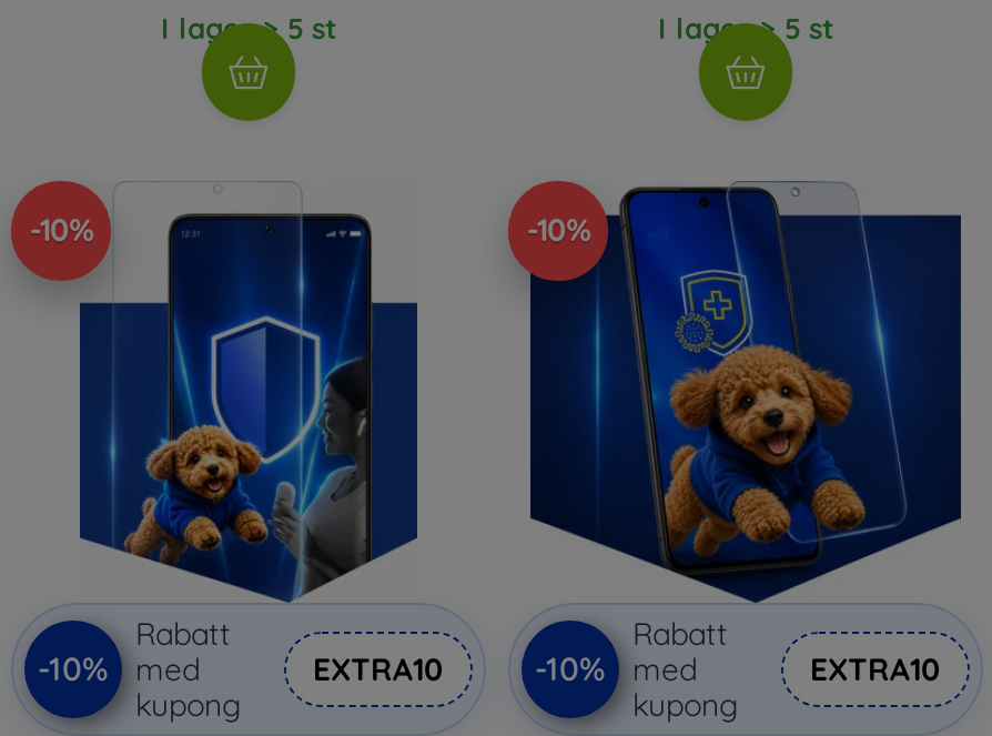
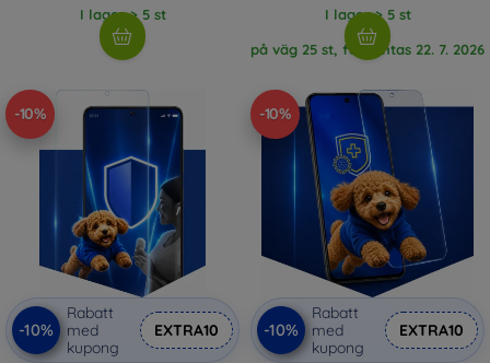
+ på väg 25 st, förväntas 22. 7. 2026
